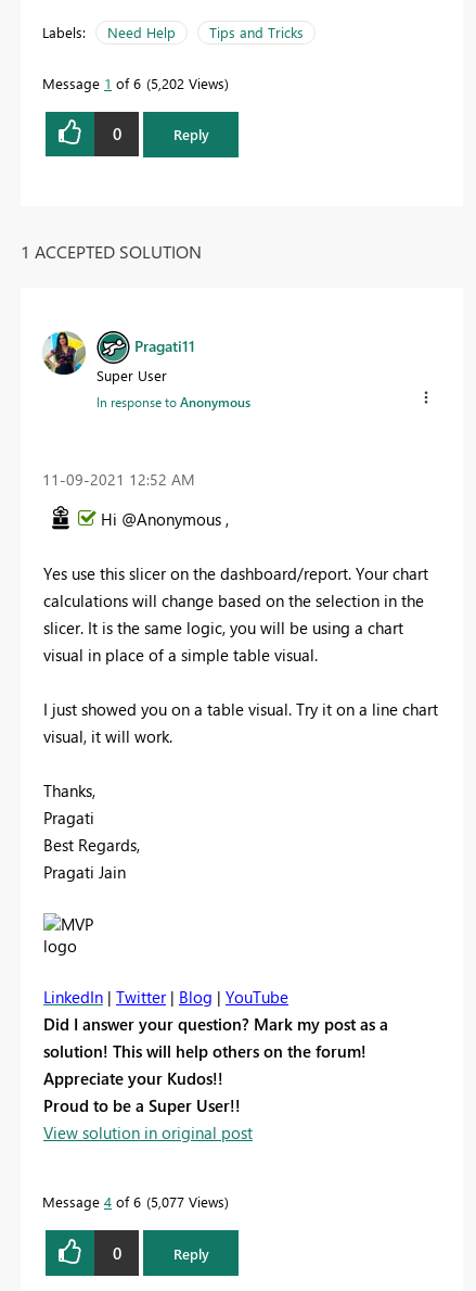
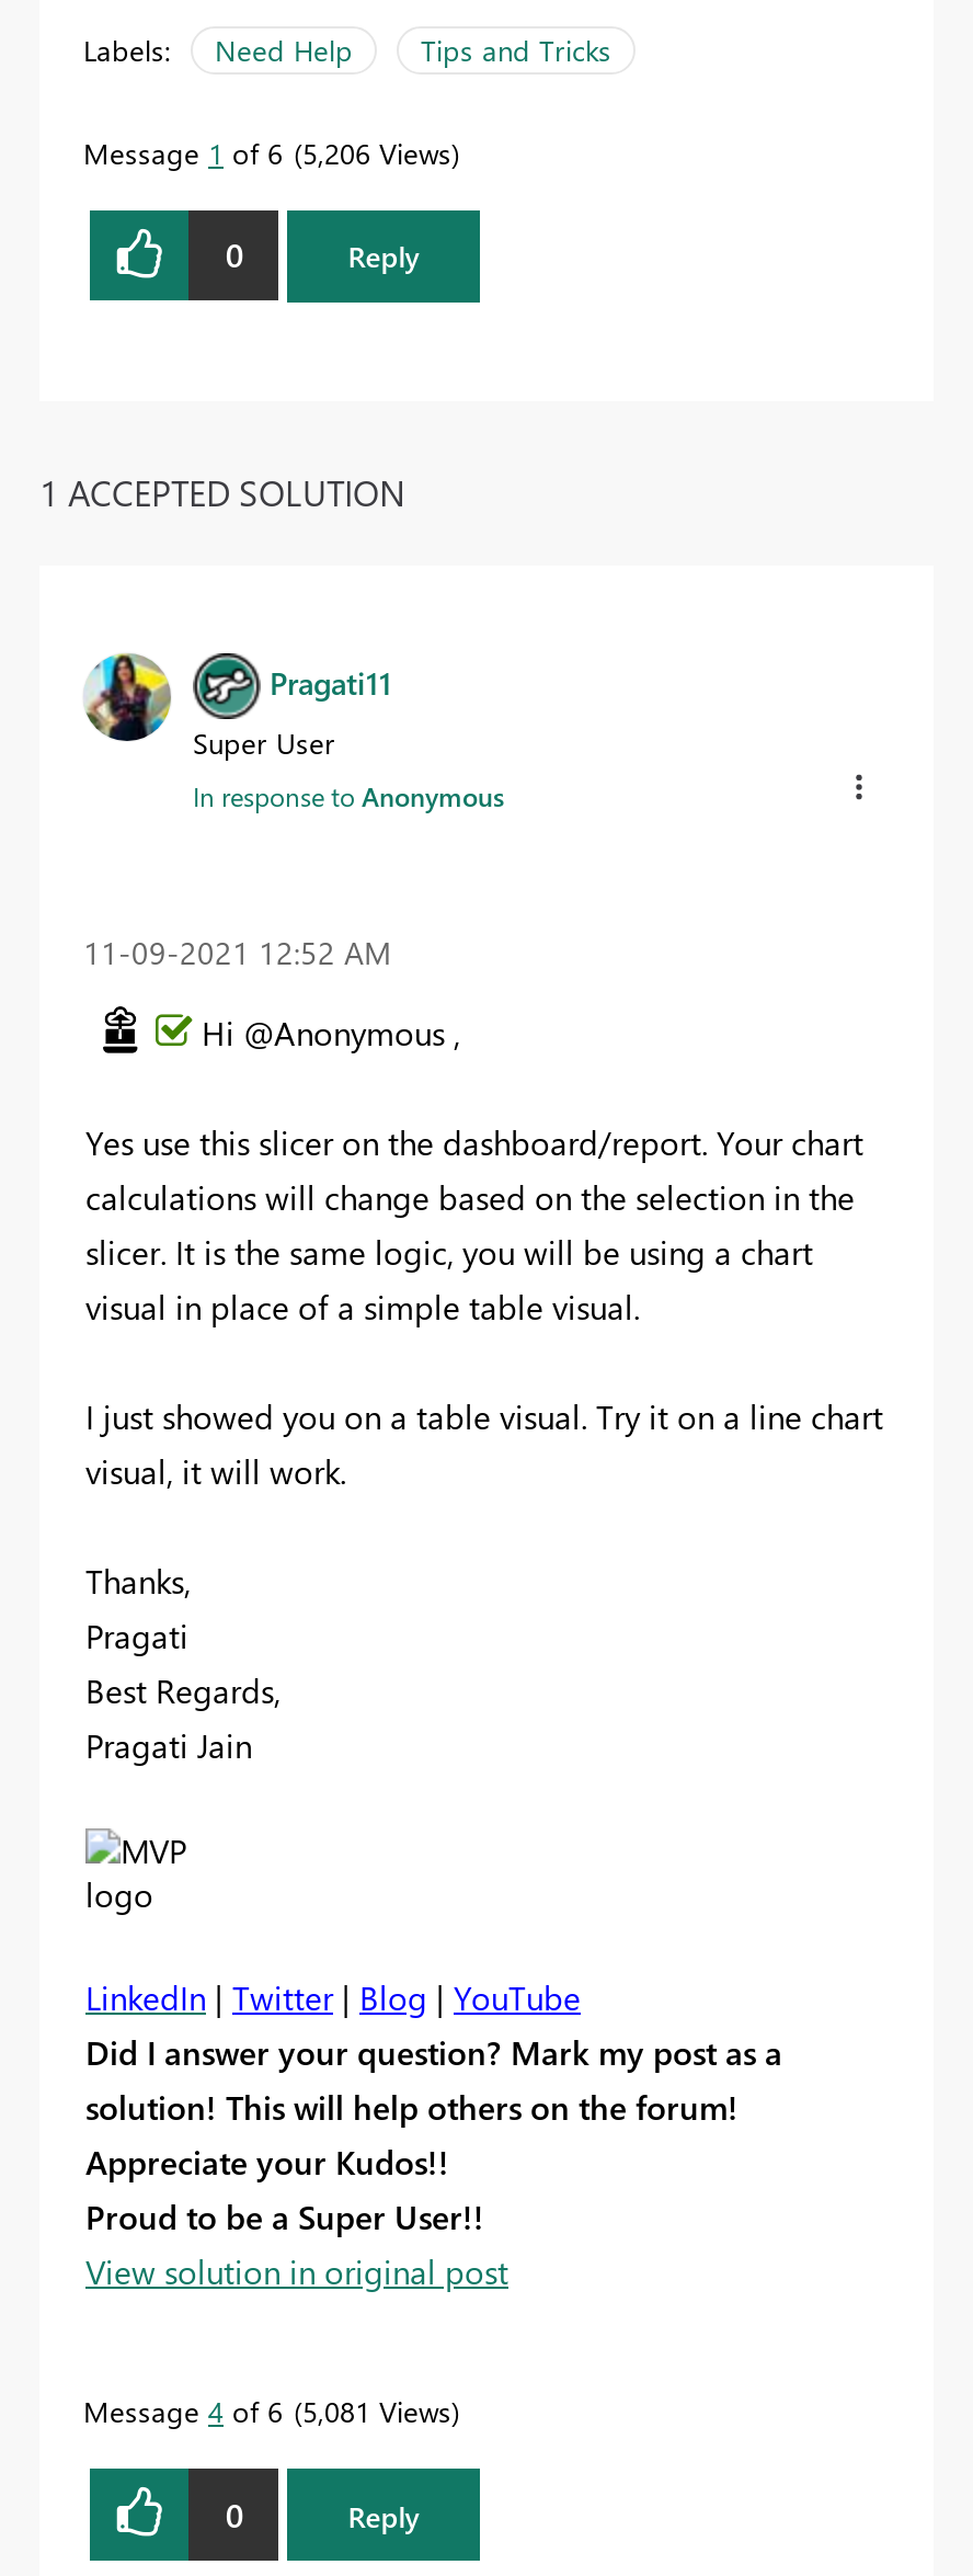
- Message 1 of 6 5,202 Views
+ Message 1 of 6 5,206 Views

- Message 4 of 6 5,077 Views
+ Message 4 of 6 5,081 Views
